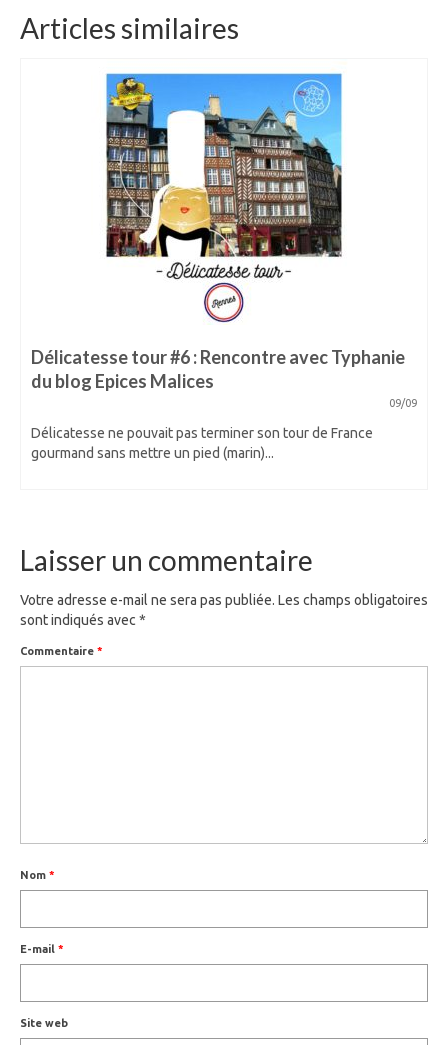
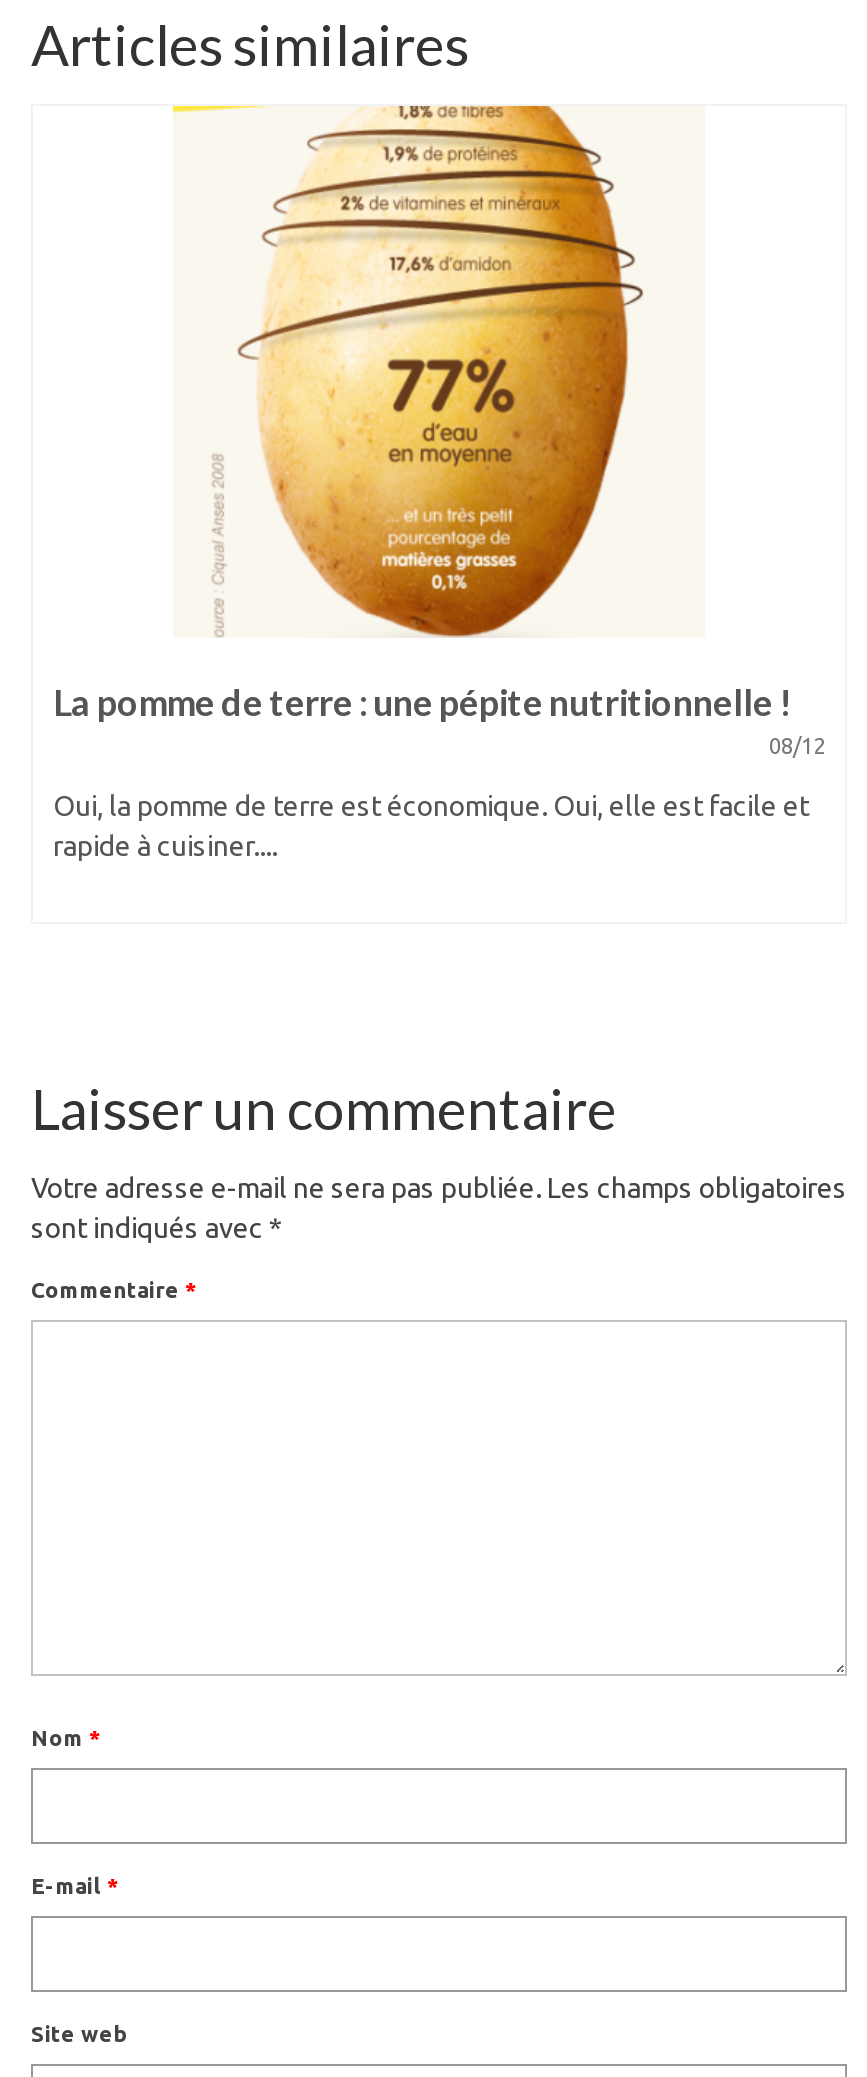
- [image]
- Délicatesse tour #6 : Rencontre avec Typhanie
- du blog Epices Malices
- 09/09
+ [image]
+ La pomme de terre : une pépite nutritionnelle !
+ 08/12

- Délicatesse ne pouvait pas terminer son tour de France
- gourmand sans mettre un pied (marin)...
+ Oui, la pomme de terre est économique. Oui, elle est facile et
+ rapide à cuisiner....
